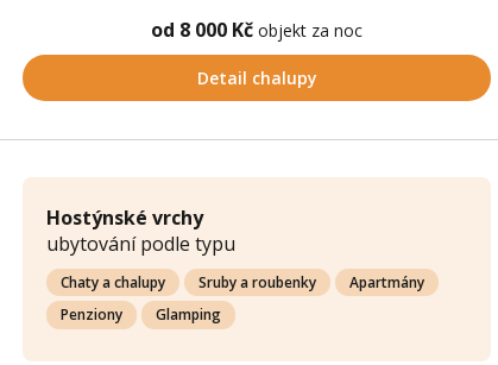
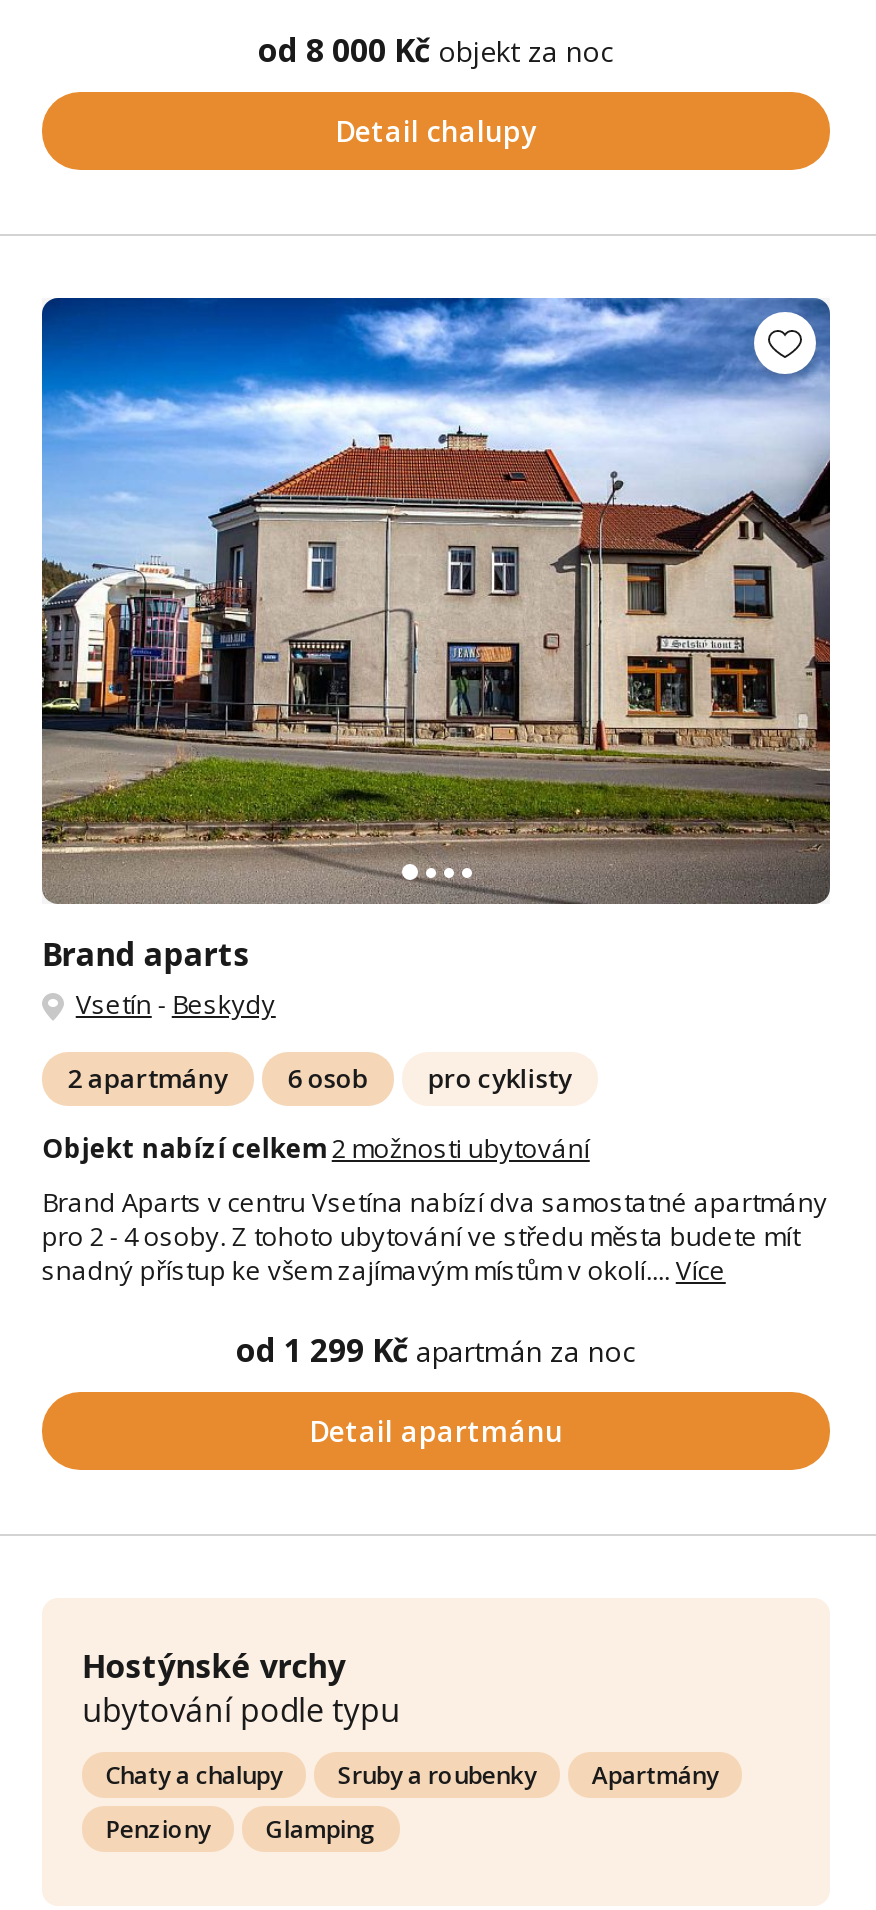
+ [image]
+ Brand aparts
+ Vsetín - Beskydy
+ 2 apartmány
+ 6 osob
+ pro cyklisty
+ Objekt nabízí celkem 2 možnosti ubytování
+ Brand Aparts v centru Vsetína nabízí dva samostatné apartmány
+ pro 2 - 4 osoby. Z tohoto ubytování ve středu města budete mít
+ snadný přístup ke všem zajímavým místům v okolí.... Více
+ od 1 299 Kč apartmán za noc
+ Detail apartmánu
